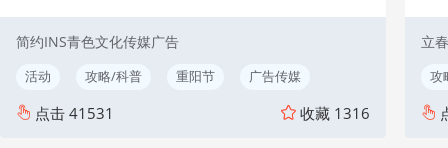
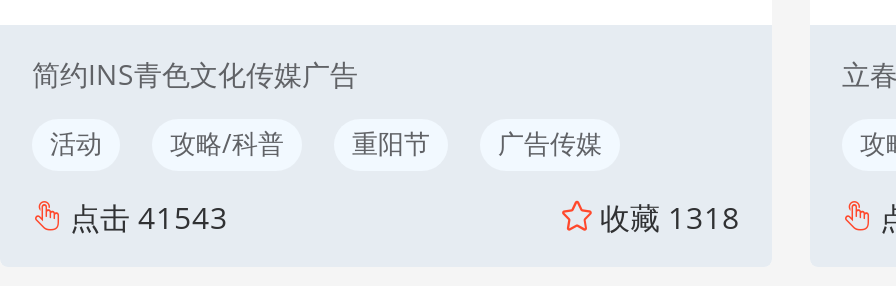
- 点击 41531
+ 点击 41543

- 收藏 1316
+ 收藏 1318
